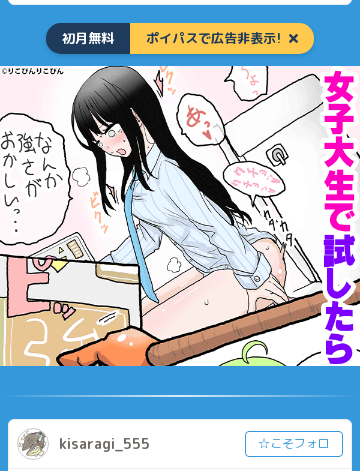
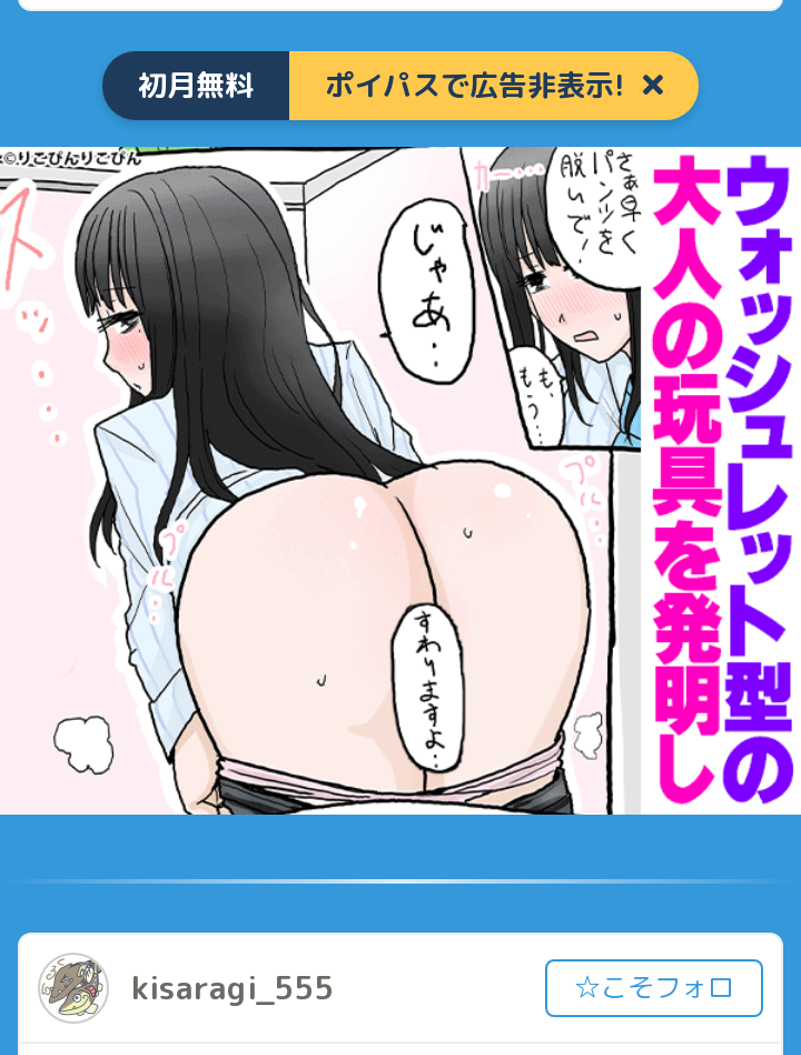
- [image]
+ [image]
